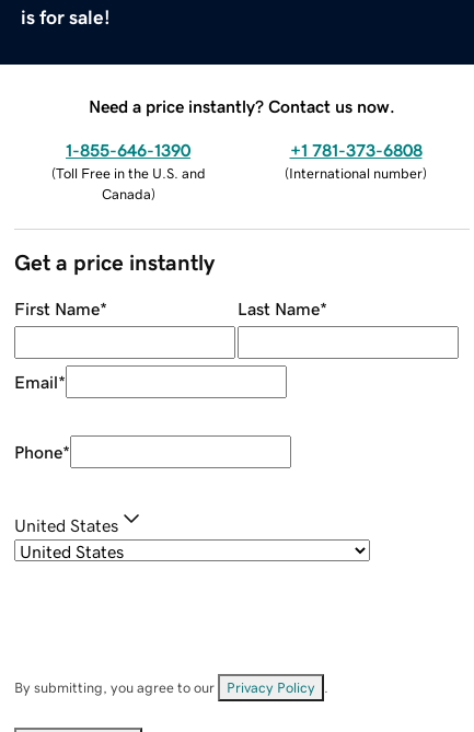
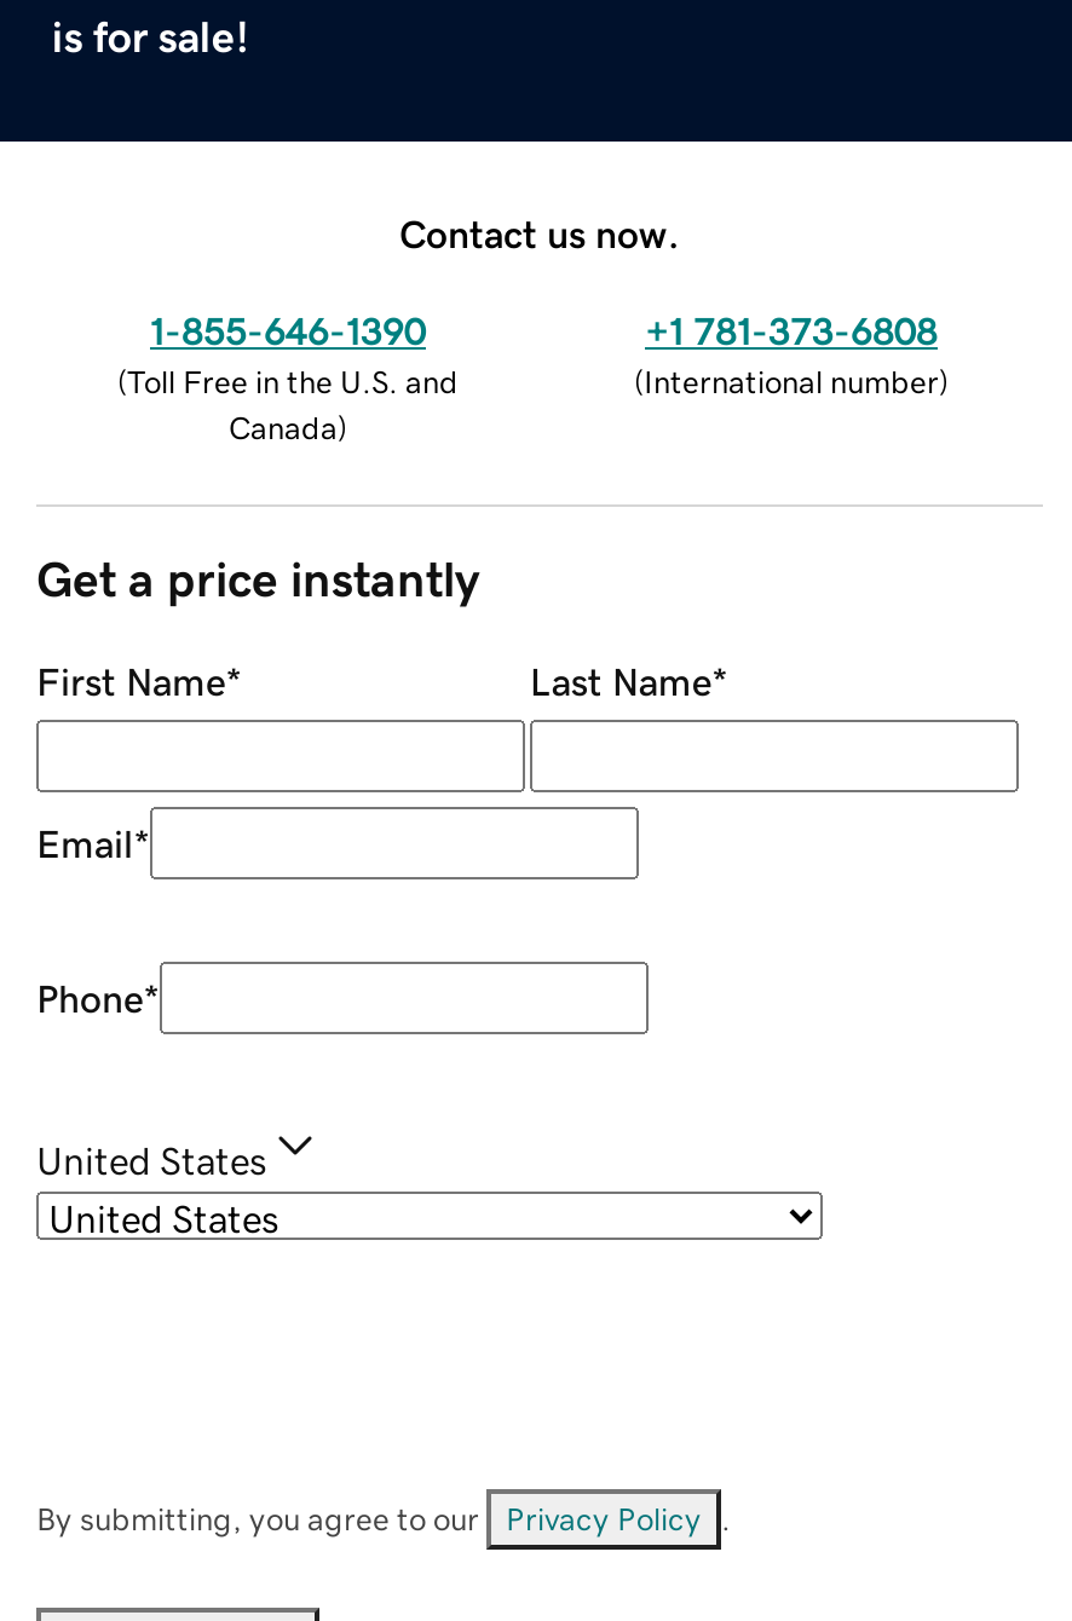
- Need a price instantly? Contact us now.
+ Contact us now.
